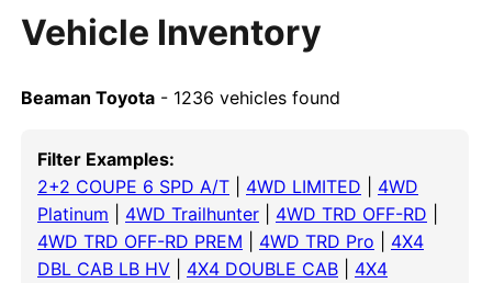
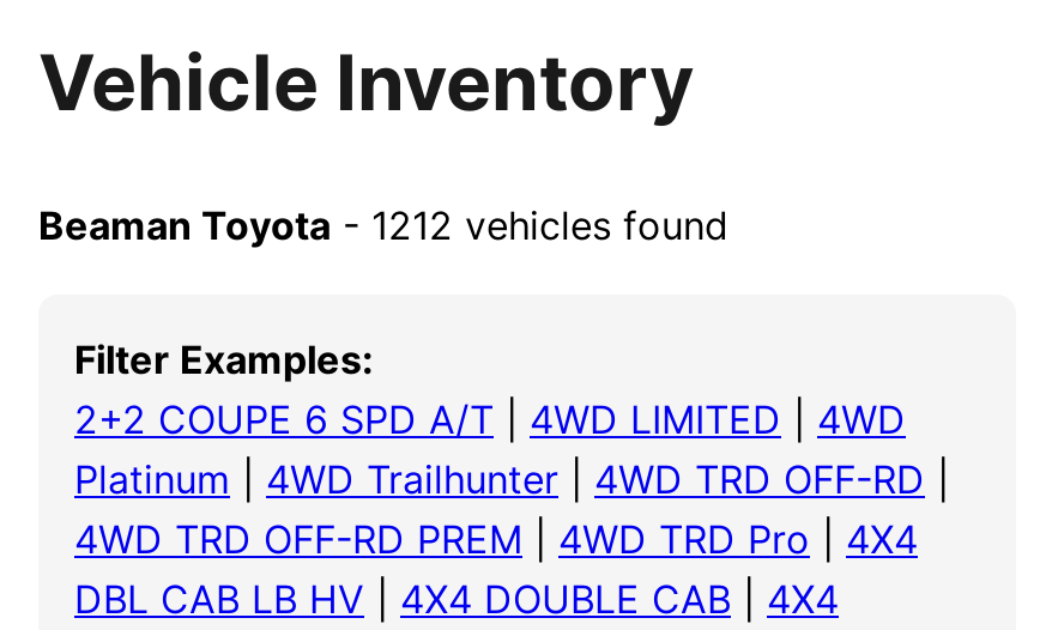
- Beaman Toyota - 1236 vehicles found
+ Beaman Toyota - 1212 vehicles found
